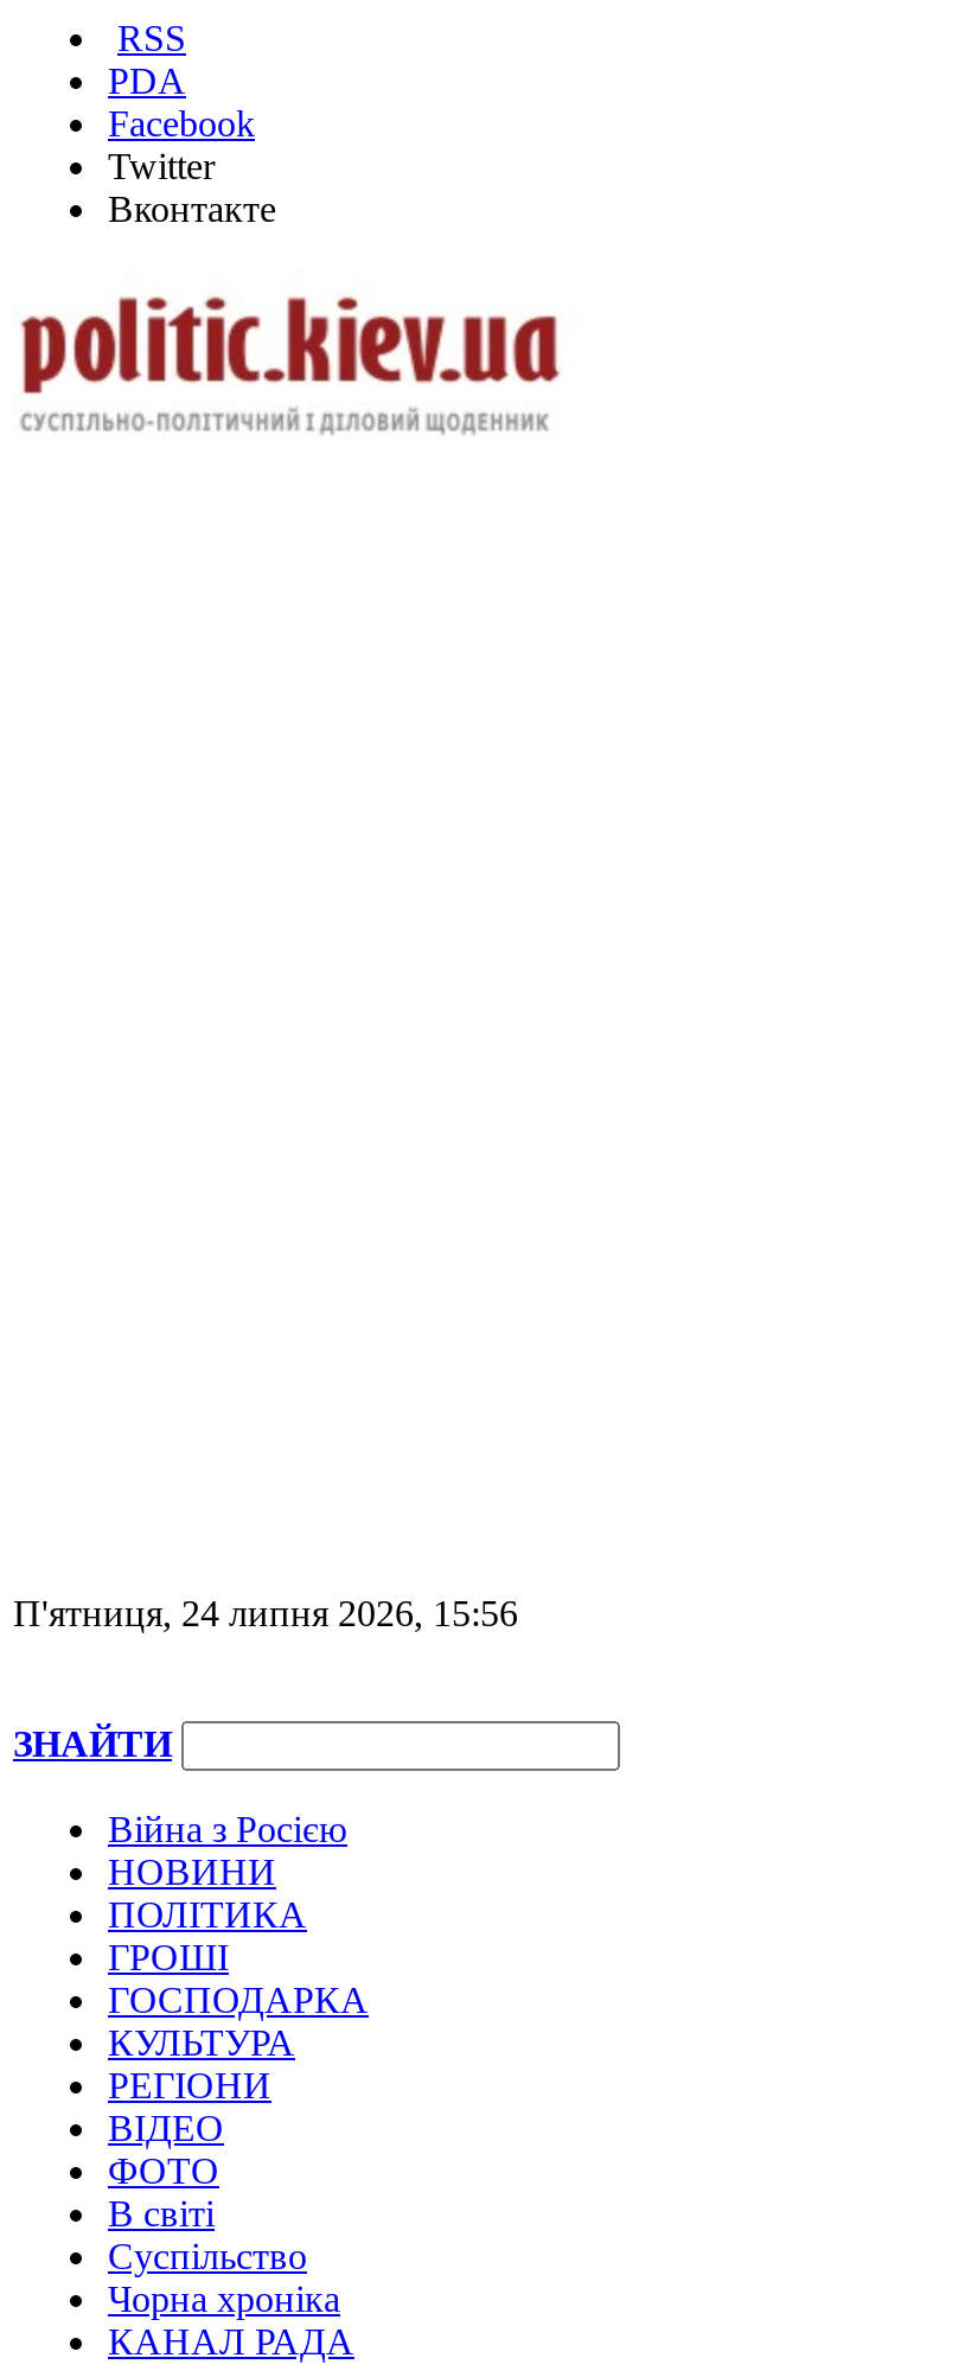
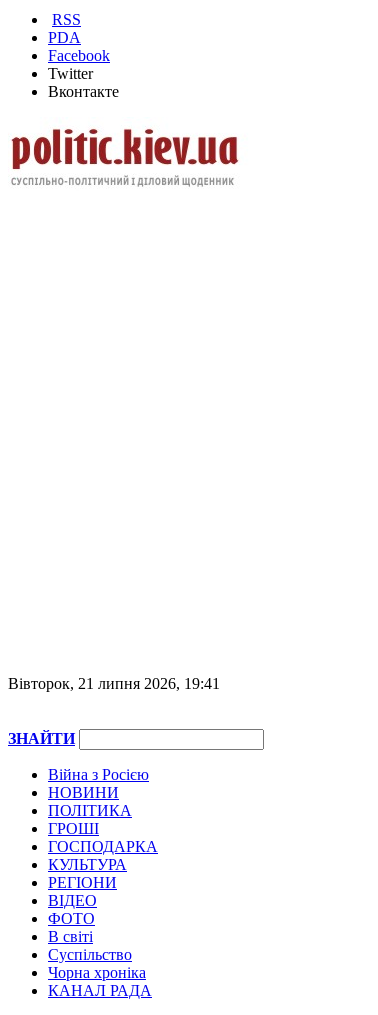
- П'ятниця, 24 липня 2026, 15:56
+ Вівторок, 21 липня 2026, 19:41
